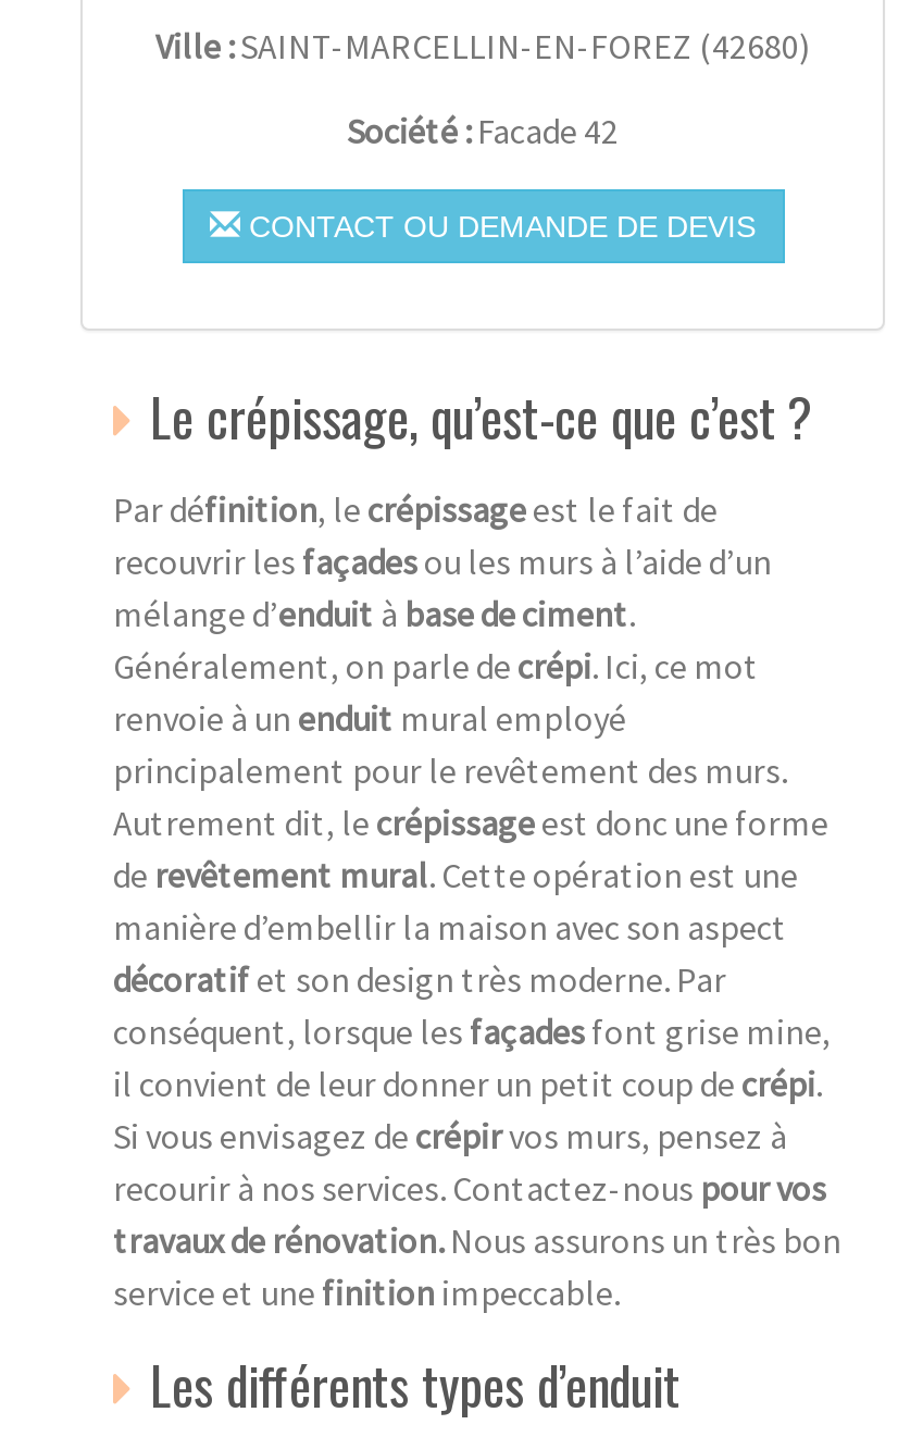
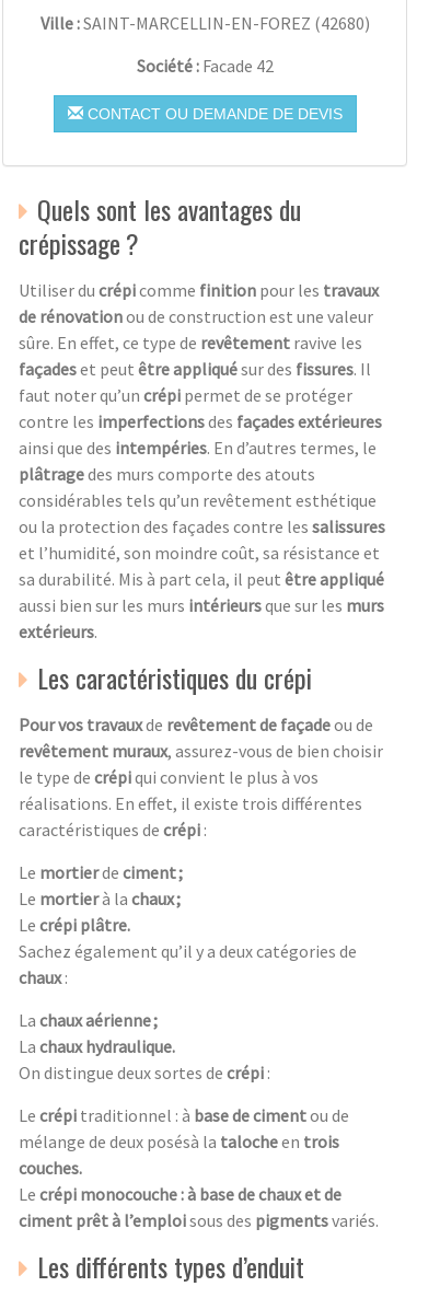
- Le crépissage, qu’est-ce que c’est ?
- Par définition, le crépissage est le fait de
- recouvrir les façades ou les murs à l’aide d’un
- mélange d’enduit à base de ciment.
- Généralement, on parle de crépi. Ici, ce mot
- renvoie à un enduit mural employé
- principalement pour le revêtement des murs.
- Autrement dit, le crépissage est donc une forme
- de revêtement mural. Cette opération est une
- manière d’embellir la maison avec son aspect
- décoratif et son design très moderne. Par
- conséquent, lorsque les façades font grise mine,
- il convient de leur donner un petit coup de crépi.
- Si vous envisagez de crépirvos murs, pensez à
- recourir à nos services. Contactez-nous pour vos
- travaux de rénovation. Nous assurons un très bon
- service et une finition impeccable.
+ Quels sont les avantages du
+ crépissage ?
+ Utiliser du crépi comme finition pour les travaux
+ de rénovation ou de construction est une valeur
+ sûre. En effet, ce type de revêtement ravive les
+ façades et peut être appliquésur des fissures. Il
+ faut noter qu’un crépi permet de se protéger
+ contre les imperfections des façades extérieures
+ ainsi que des intempéries. En d’autres termes, le
+ plâtrage des murs comporte des atouts
+ considérables tels qu’un revêtement esthétique
+ ou la protection des façades contre les salissures
+ et l’humidité, son moindre coût, sa résistance et
+ sa durabilité. Mis à part cela, il peut être appliqué
+ aussi bien sur les murs intérieurs que sur les murs
+ extérieurs.
+ Les caractéristiques du crépi
+ Pour vos travauxde revêtement de façade ou de
+ revêtement muraux, assurez-vous de bien choisir
+ le type de crépi qui convient le plus à vos
+ réalisations. En effet, il existe trois différentes
+ caractéristiques de crépi:
+ Le mortierde ciment ;
+ Le mortierà la chaux ;
+ Le crépi plâtre.
+ Sachez également qu’il y a deux catégories de
+ chaux:
+ La chaux aérienne ;
+ La chaux hydraulique.
+ On distingue deux sortes de crépi:
+ Le crépi traditionnel : à base de ciment ou de
+ mélange de deux posésà la taloche en trois
+ couches.
+ Le crépi monocouche : à base de chaux et de
+ ciment prêt à l’emploisous des pigmentsvariés.
